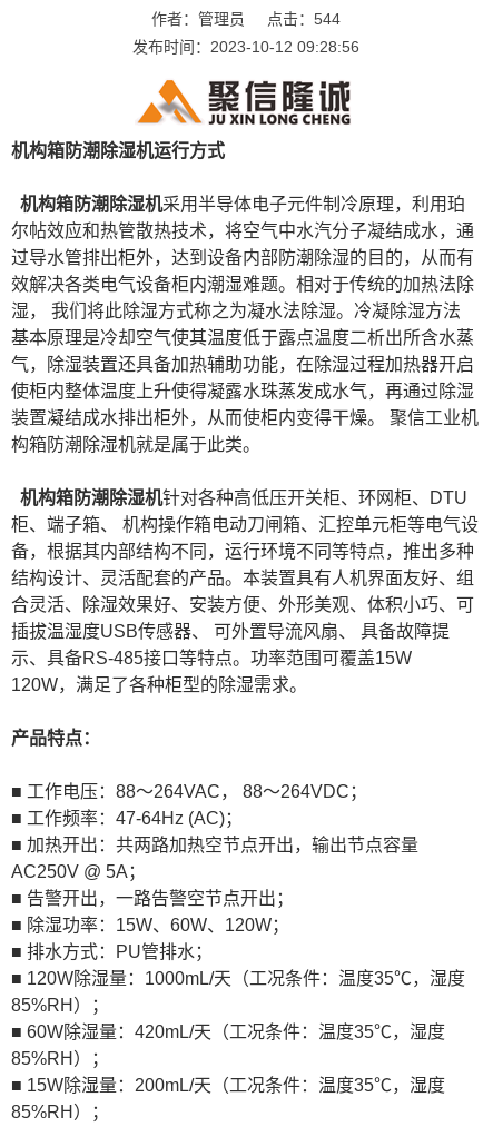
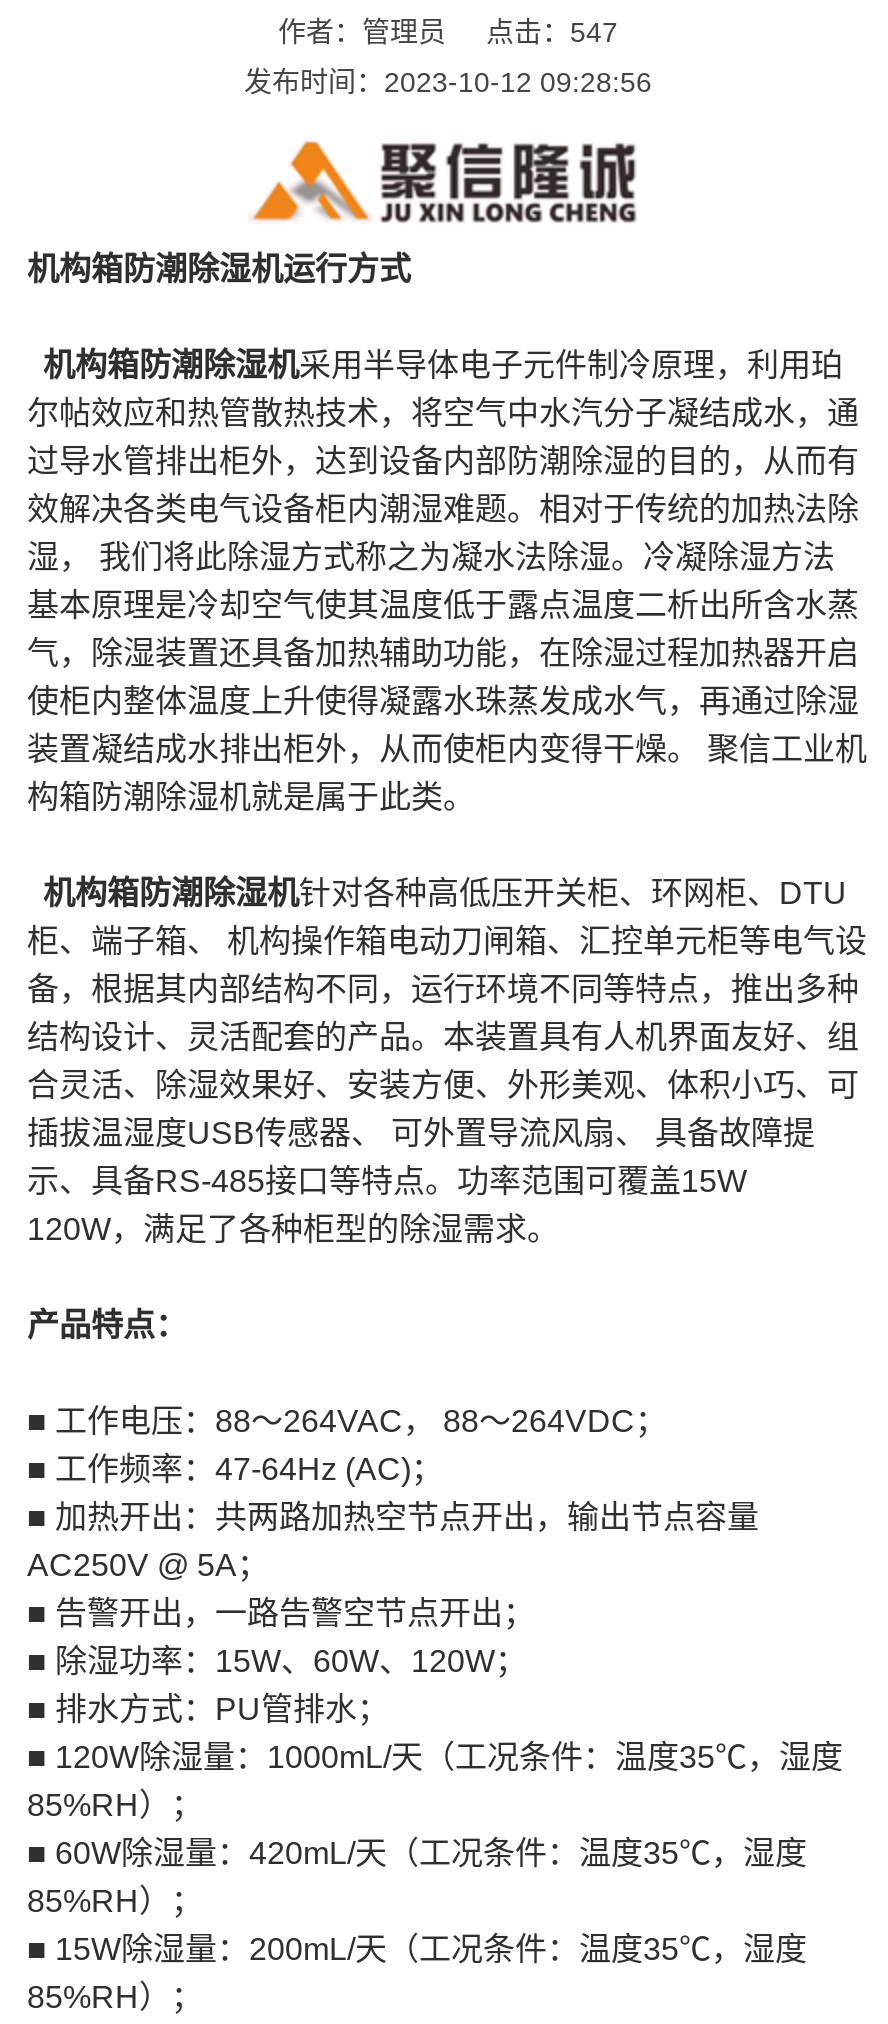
- 作者：管理员 点击：544
+ 作者：管理员 点击：547
